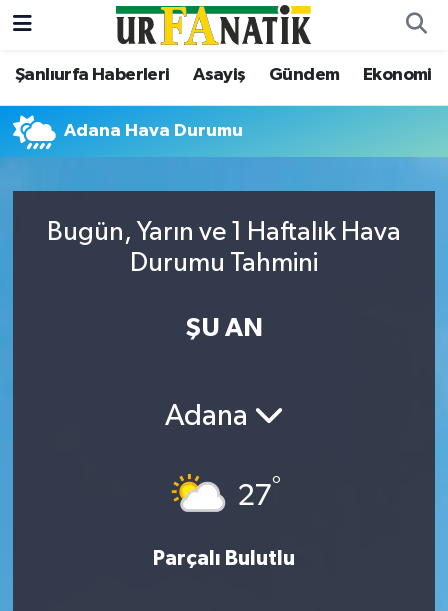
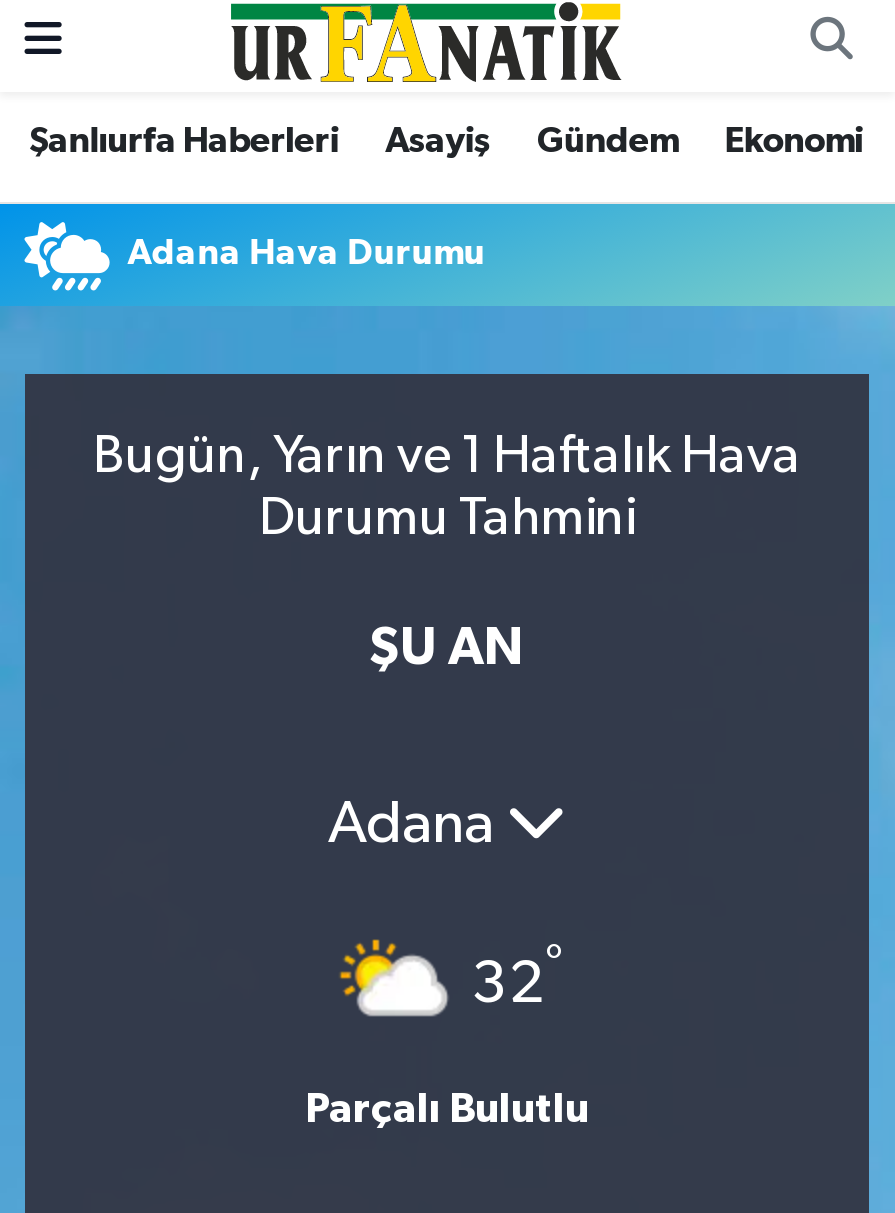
- 27°
+ 32°
